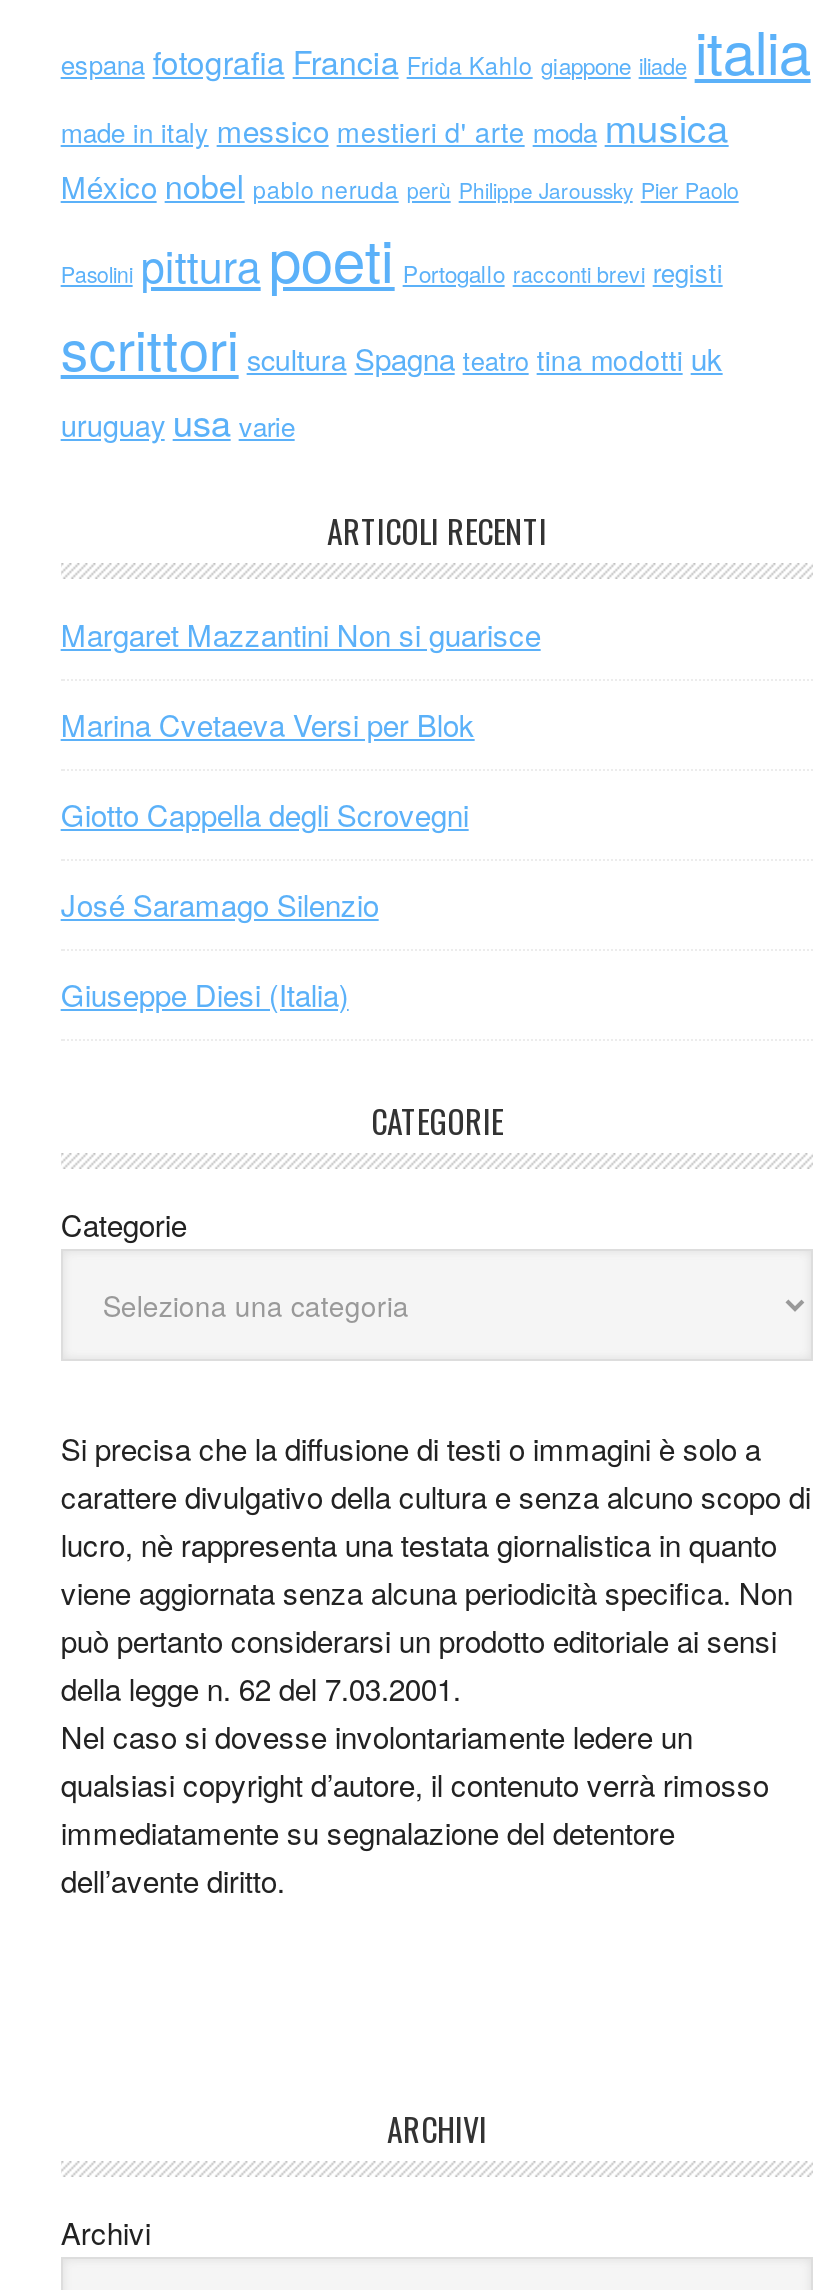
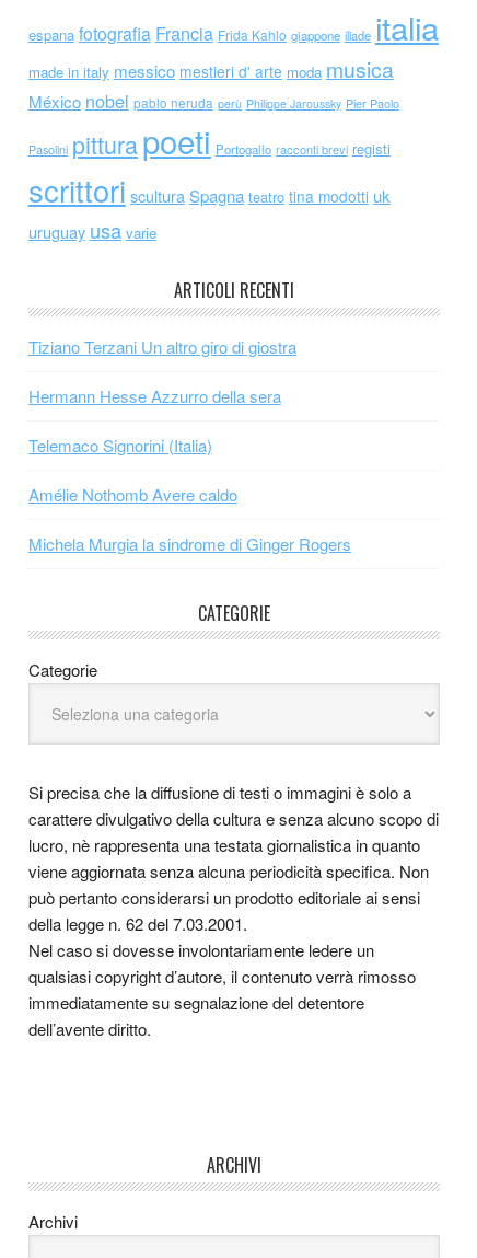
- Margaret Mazzantini Non si guarisce
+ Tiziano Terzani Un altro giro di giostra

- Marina Cvetaeva Versi per Blok
+ Hermann Hesse Azzurro della sera

- Giotto Cappella degli Scrovegni
+ Telemaco Signorini (Italia)

- José Saramago Silenzio
+ Amélie Nothomb Avere caldo

- Giuseppe Diesi (Italia)
+ Michela Murgia la sindrome di Ginger Rogers
